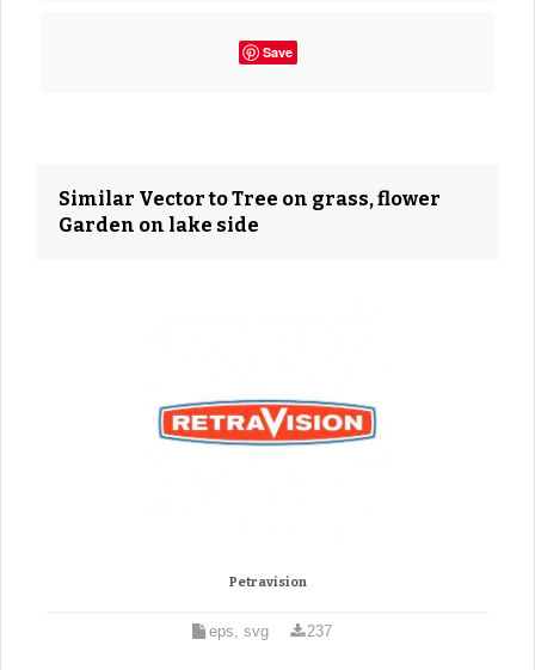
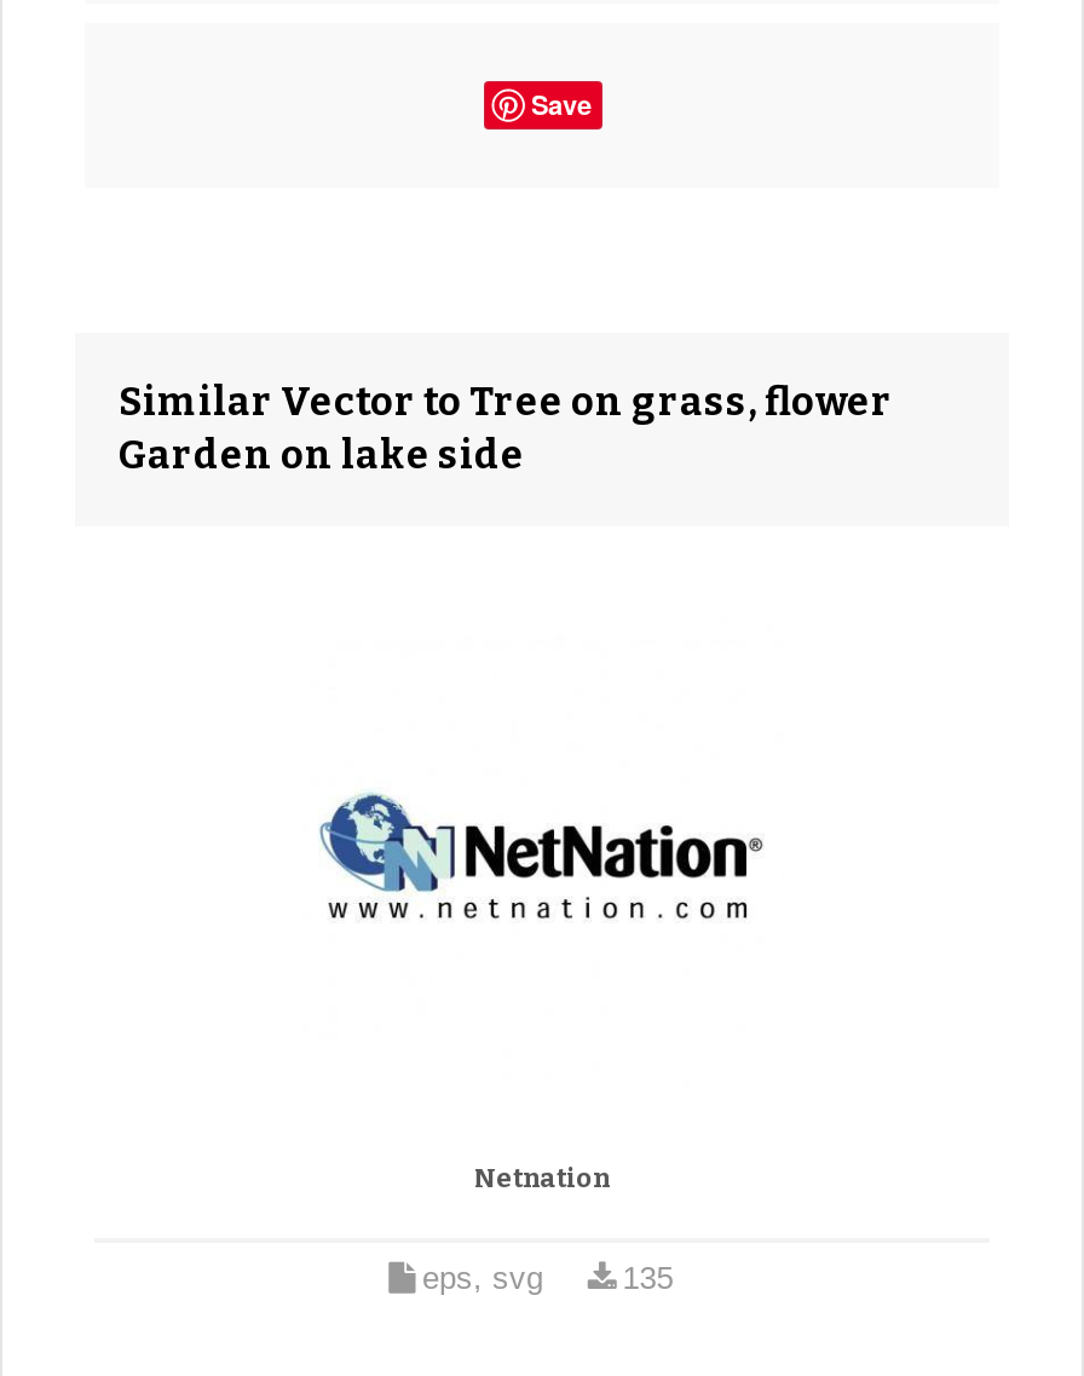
- [image]
+ [image]

- Petravision
+ Netnation

- 237
+ 135
